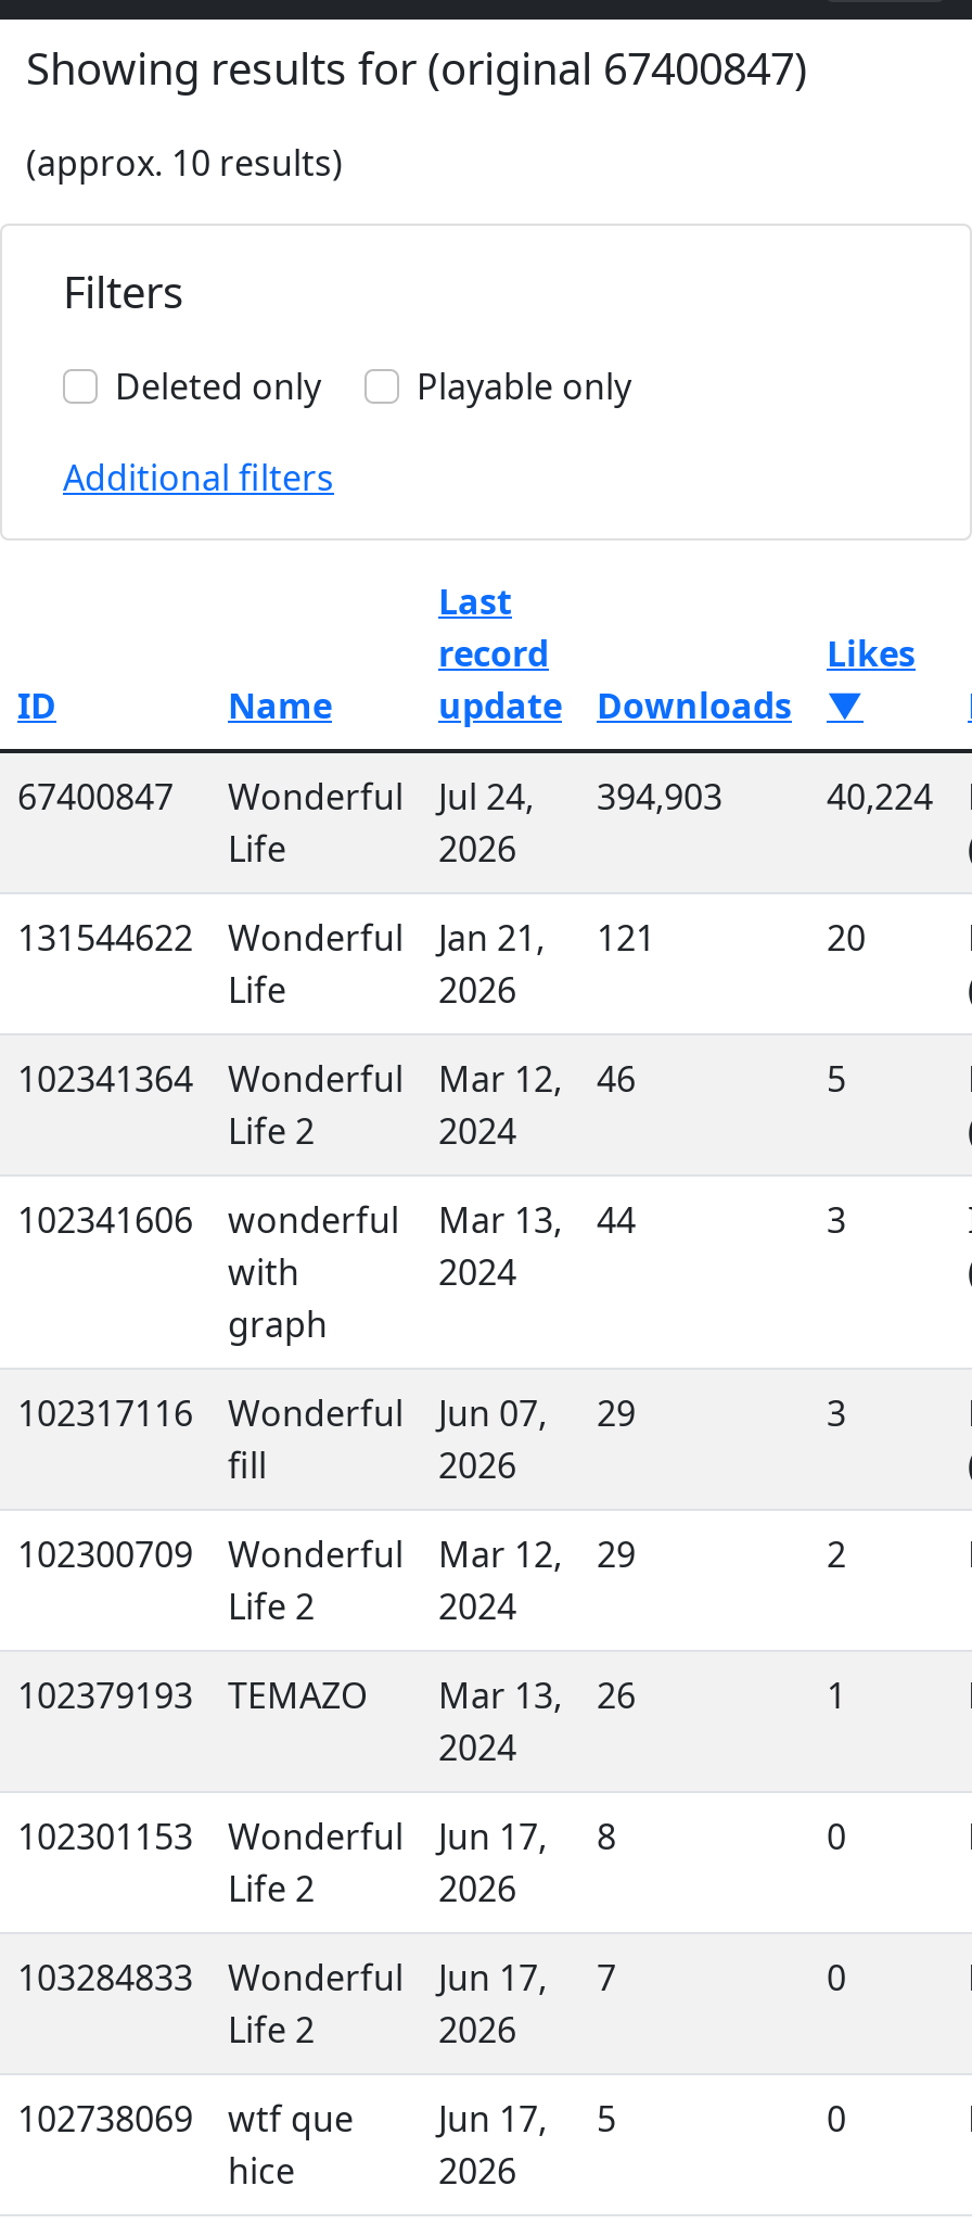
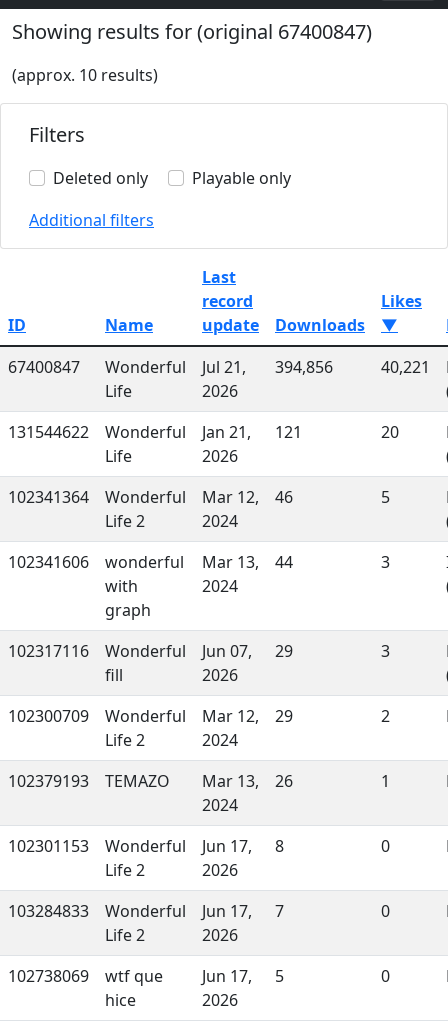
- Jul 24,
+ Jul 21,

- 394,903
+ 394,856

- 40,224
+ 40,221
